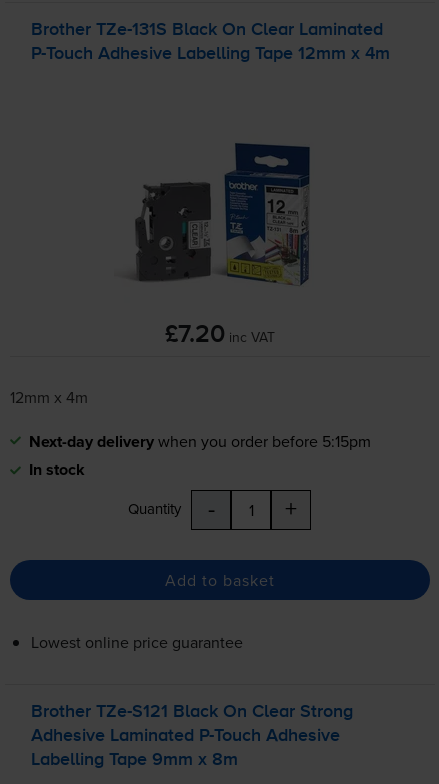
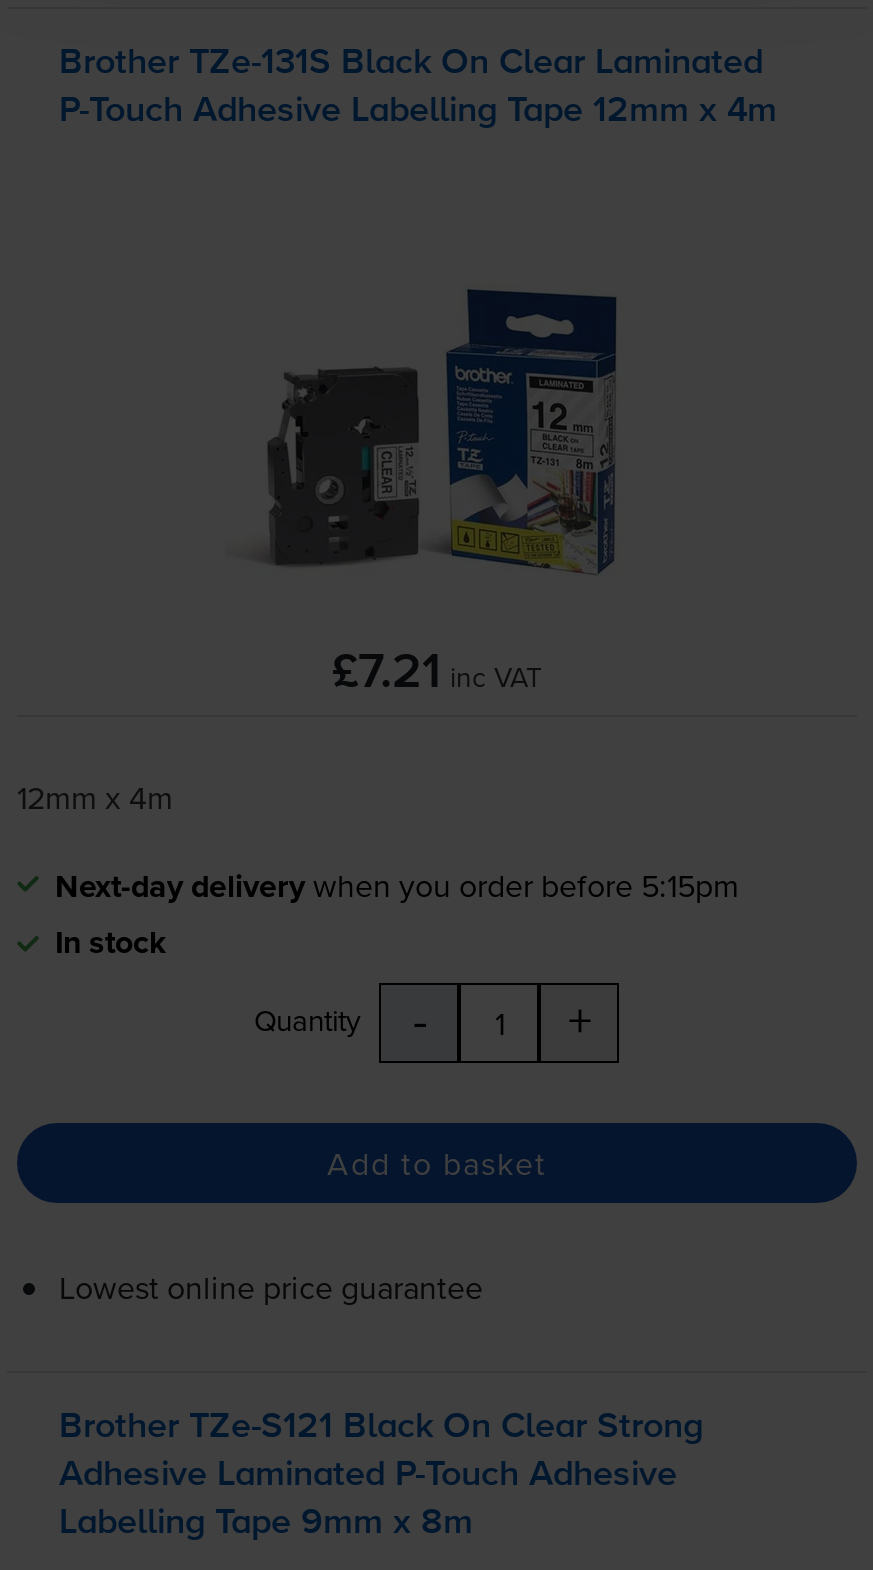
- £7.20 inc VAT
+ £7.21 inc VAT
